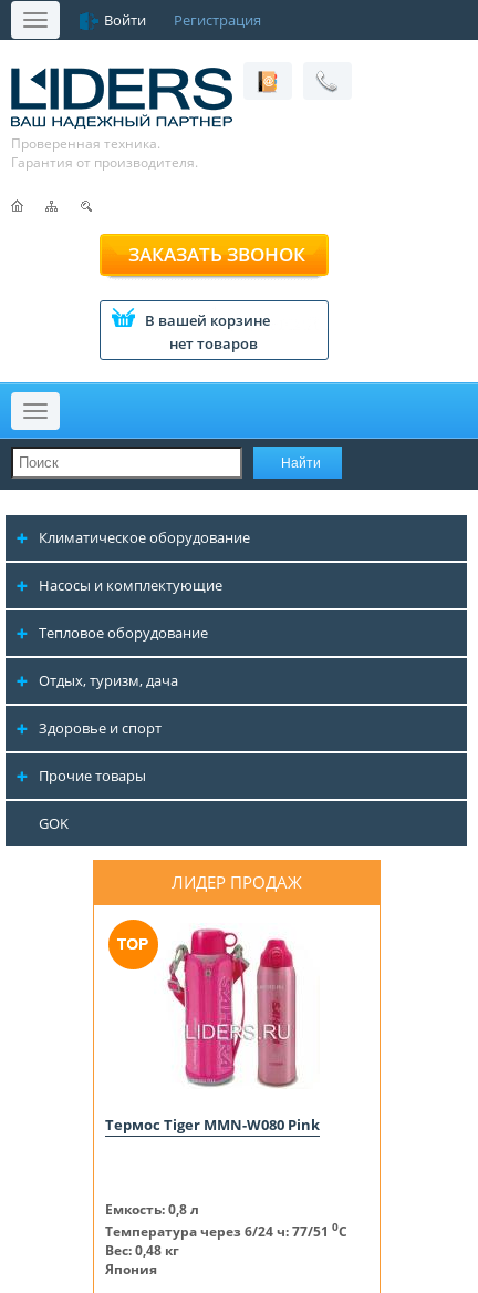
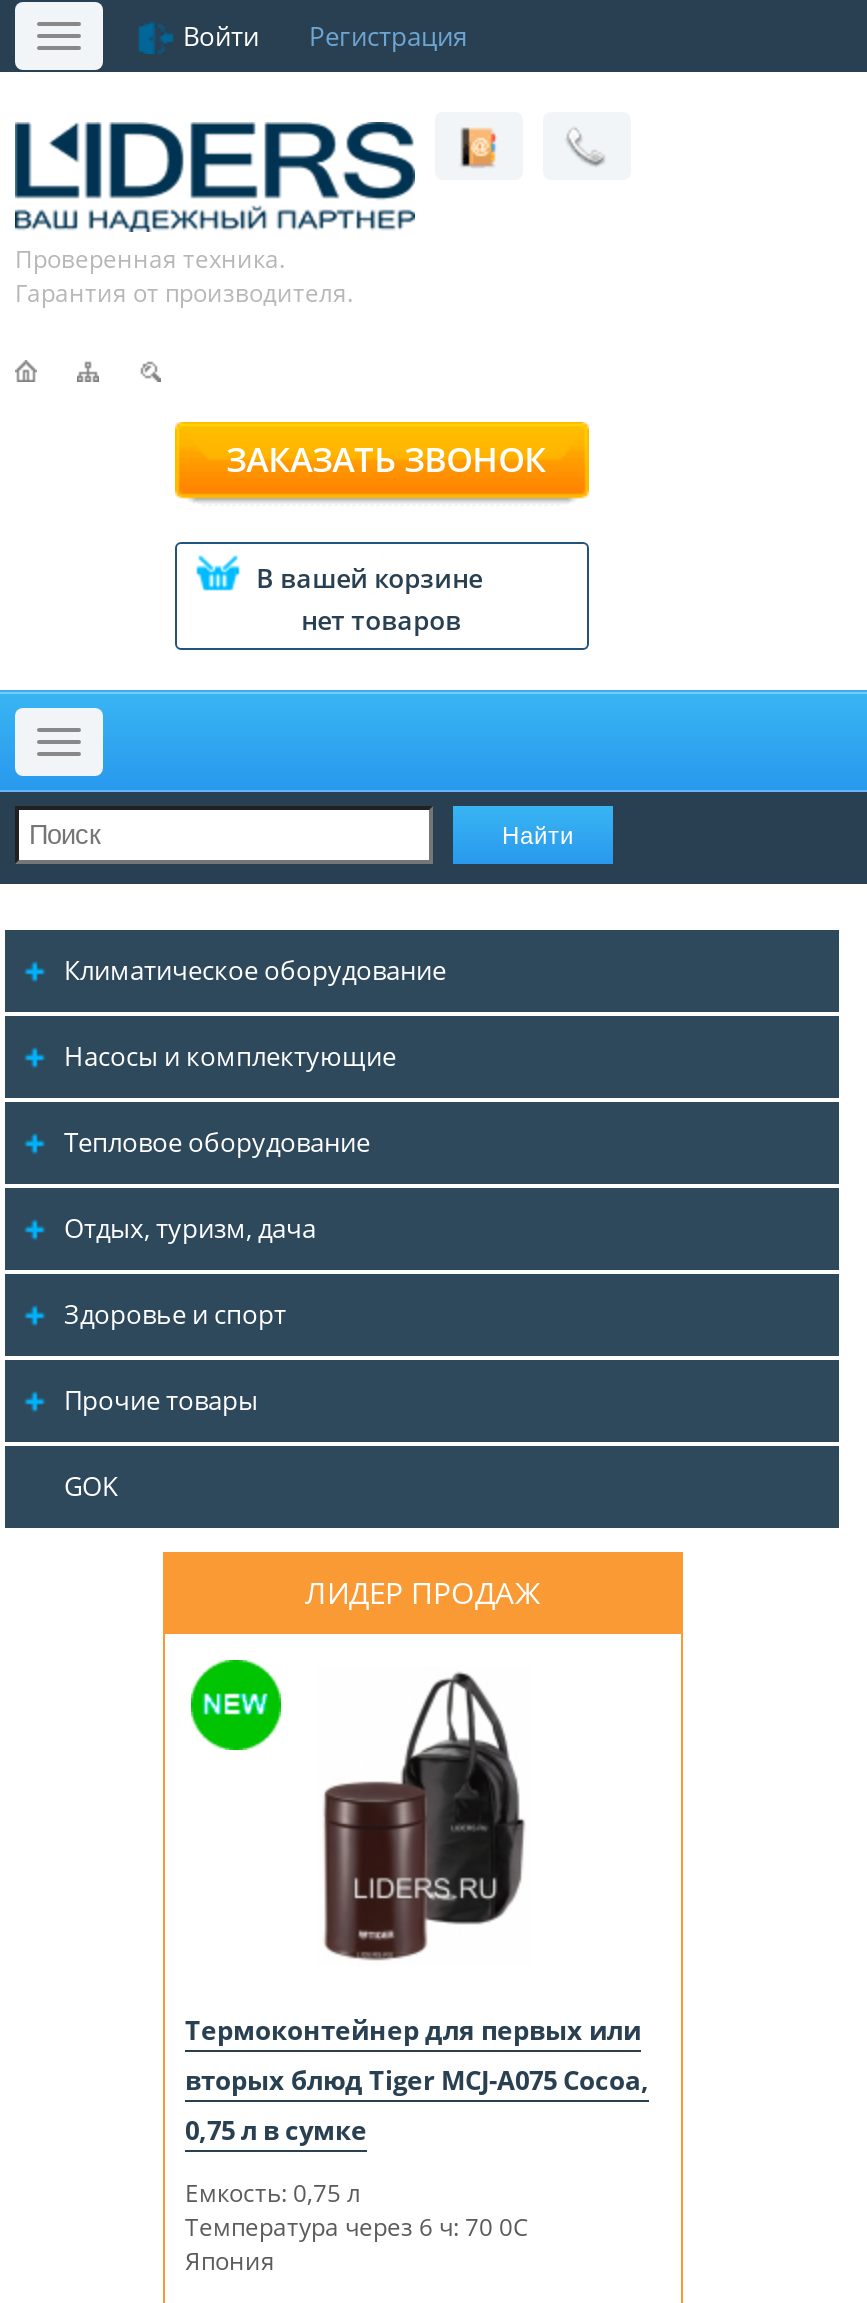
- [image]
+ [image]

- [image]
- Термос Tiger MMN-W080 Pink
+ [image]
+ Термоконтейнер для первых или
+ вторых блюд Tiger MCJ-A075 Cocoa,
+ 0,75 л в сумке

- Емкость: 0,8 л
- Температура через 6/24 ч: 77/51 0С
- Вес: 0,48 кг
+ Емкость: 0,75 л
+ Температура через 6 ч: 70 0С
